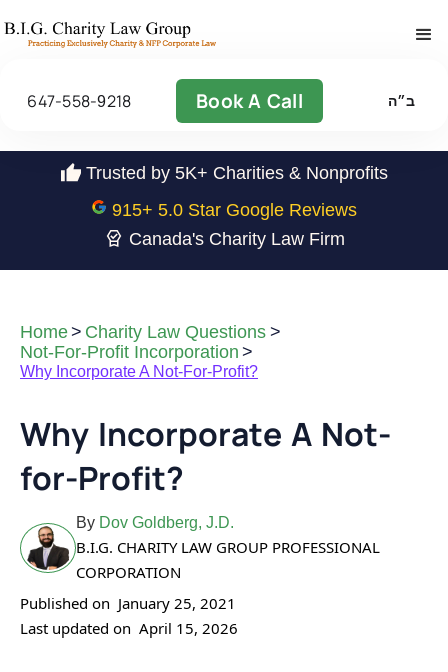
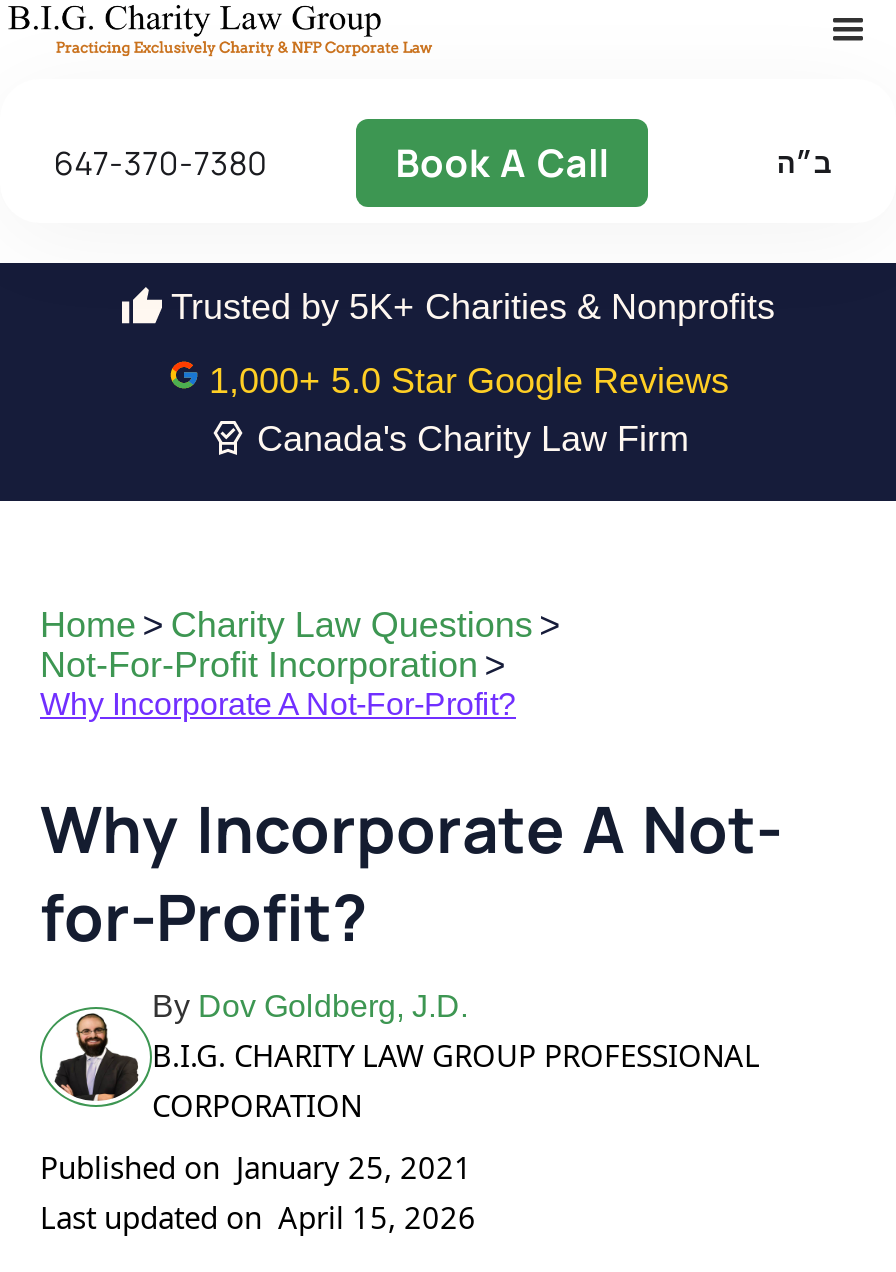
- 647-558-9218
+ 647-370-7380

- 915+ 5.0 Star Google Reviews
+ 1,000+ 5.0 Star Google Reviews
